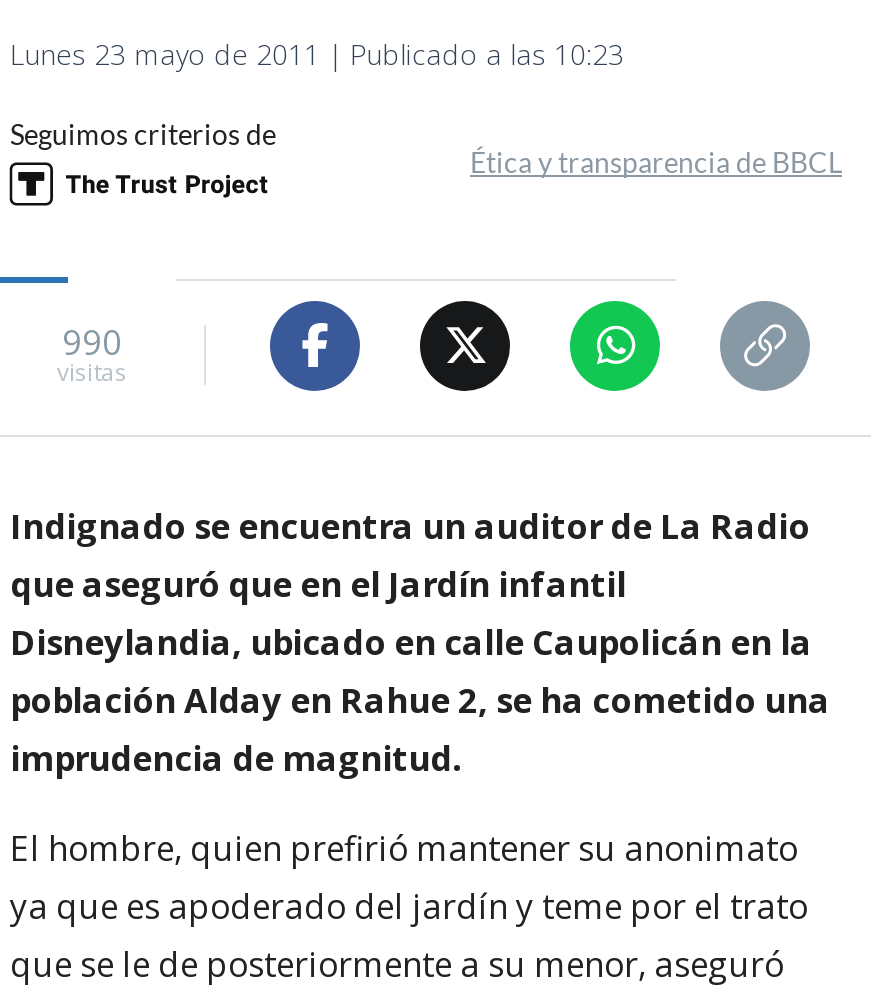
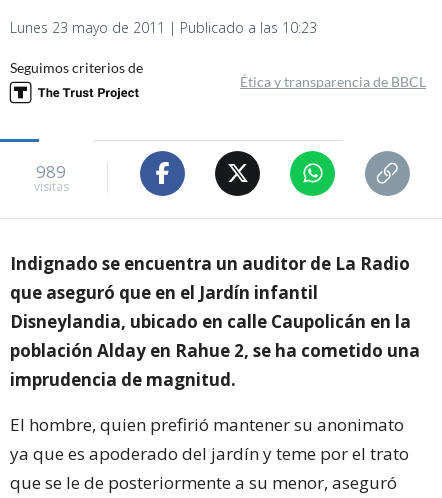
- 990
+ 989
